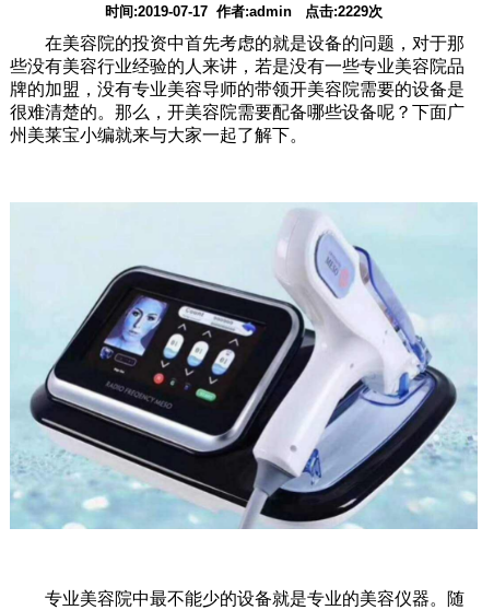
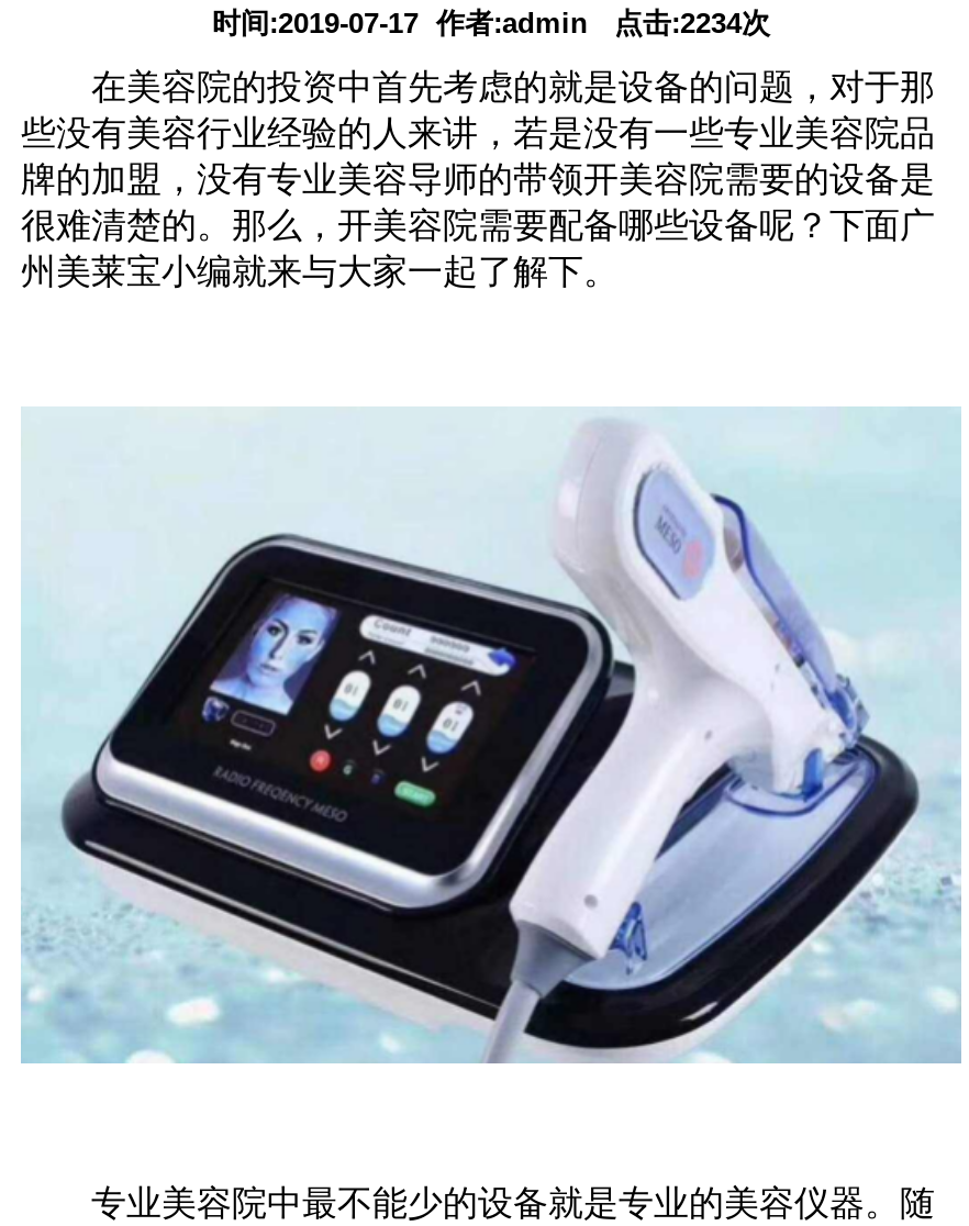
- 时间:2019-07-17 作者:admin 点击:2229次
+ 时间:2019-07-17 作者:admin 点击:2234次
